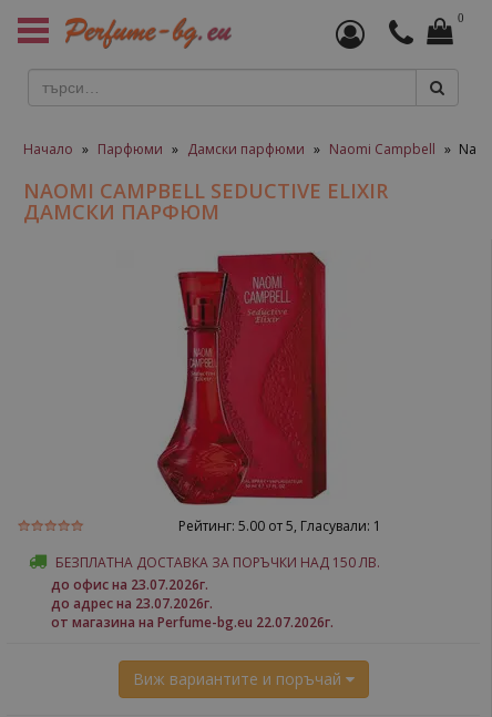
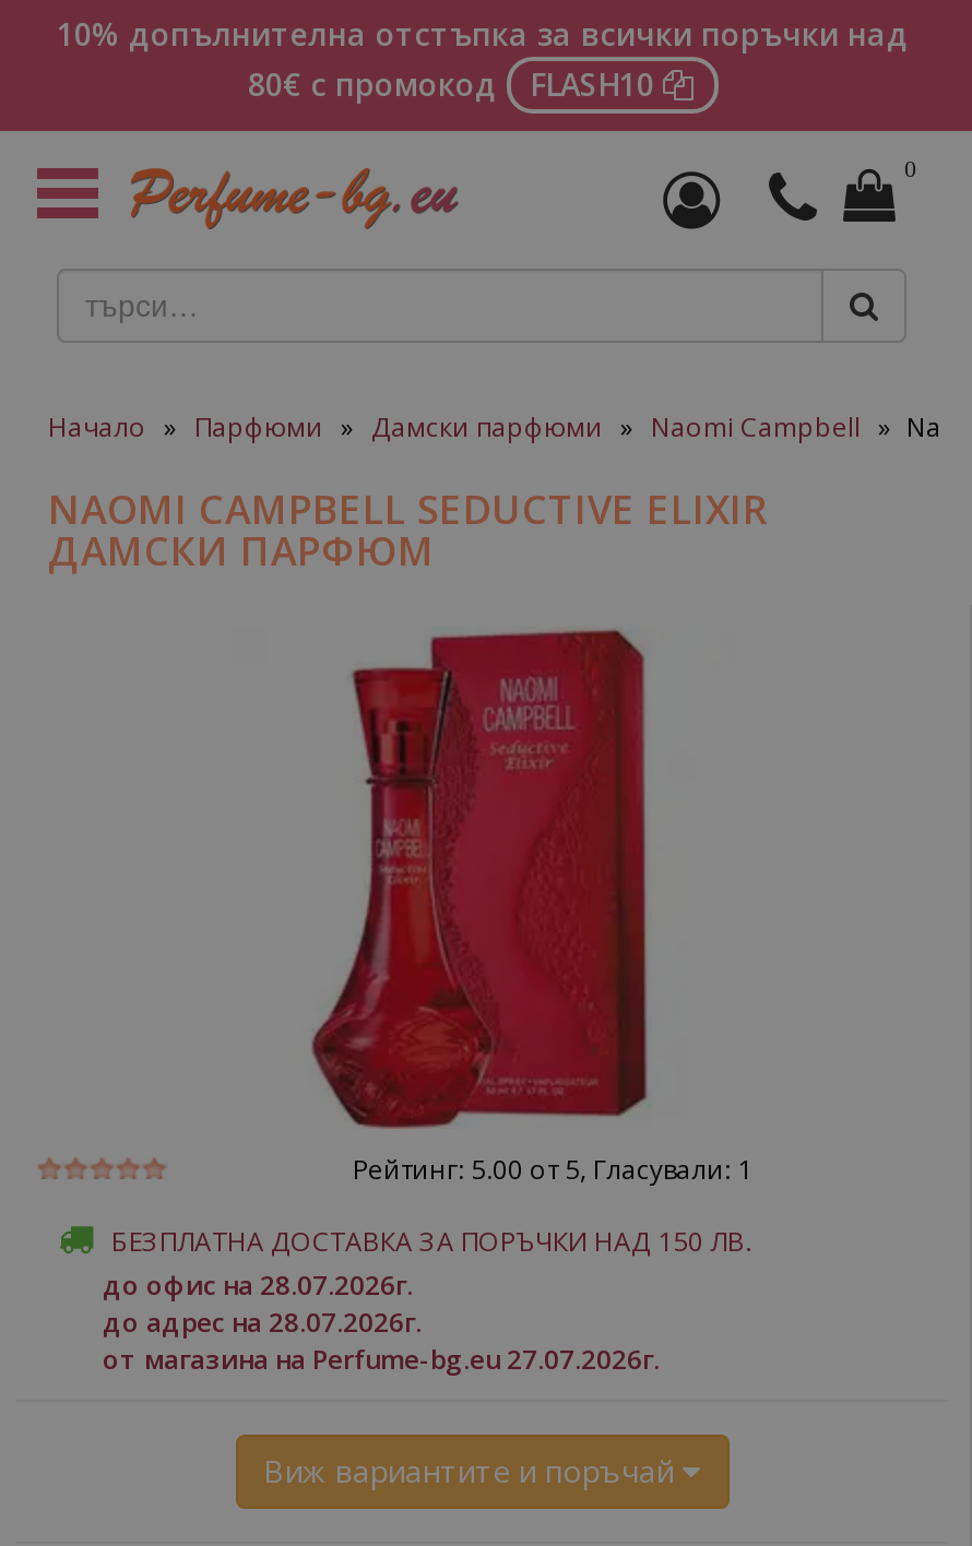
+ 10% допълнителна отстъпка за всички поръчки над
+ 80€ с промокод FLASH10

- до офис на 23.07.2026г.
+ до офис на 28.07.2026г.

- до адрес на 23.07.2026г.
+ до адрес на 28.07.2026г.

- от магазина на Perfume-bg.eu 22.07.2026г.
+ от магазина на Perfume-bg.eu 27.07.2026г.
